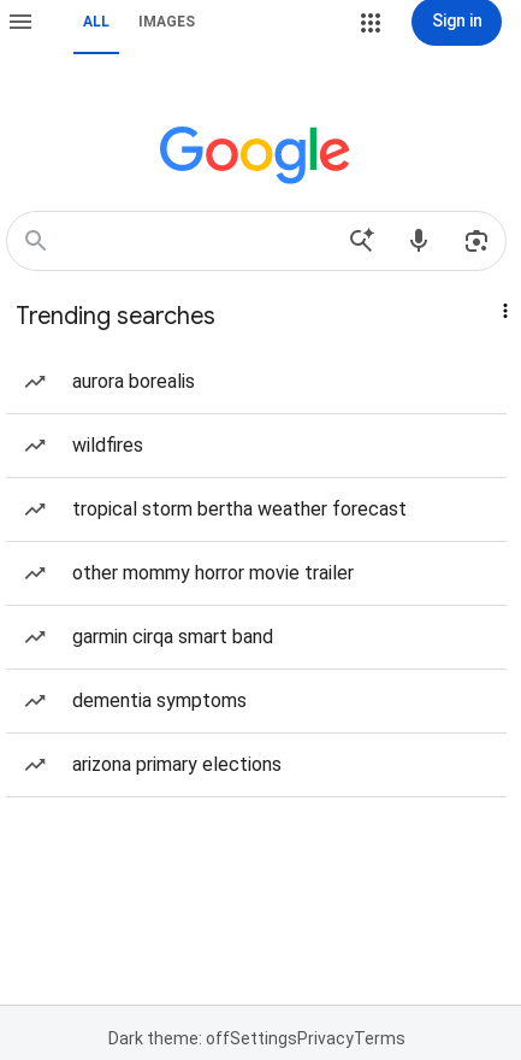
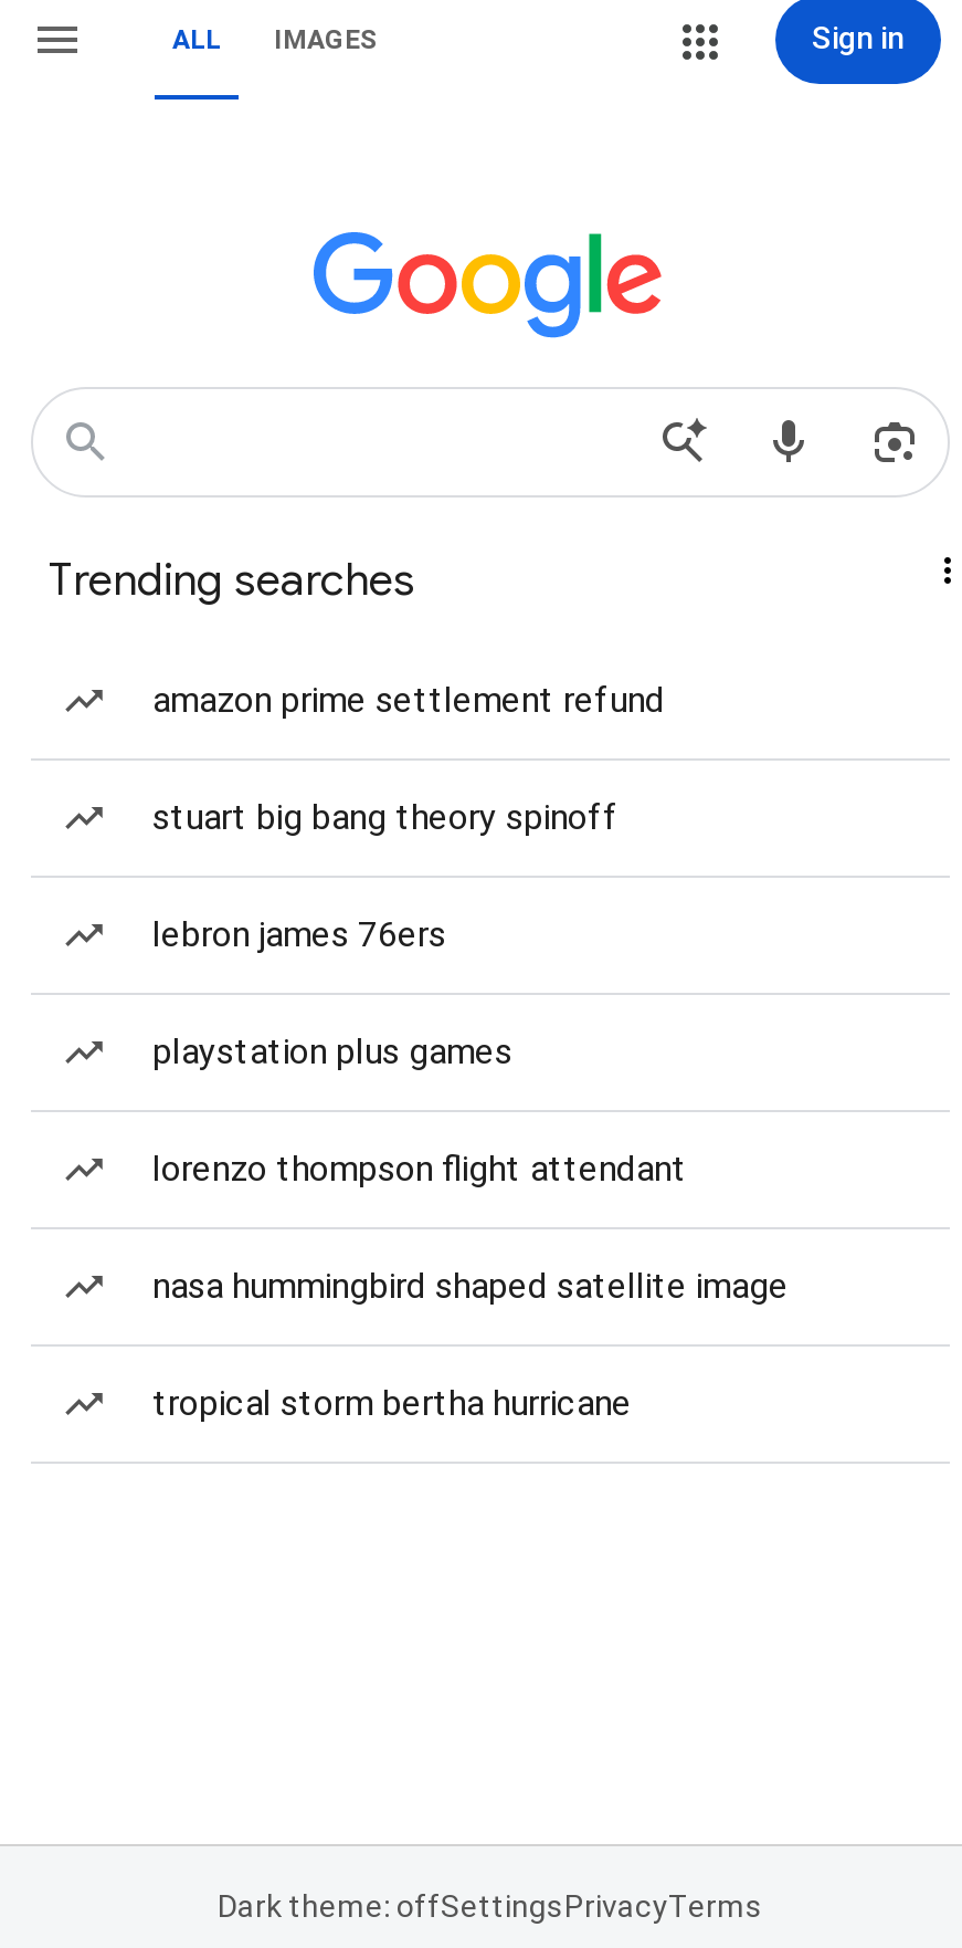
- aurora borealis
+ amazon prime settlement refund

- wildfires
+ stuart big bang theory spinoff

- tropical storm bertha weather forecast
+ lebron james 76ers

- other mommy horror movie trailer
+ playstation plus games

- garmin cirqa smart band
+ lorenzo thompson flight attendant

- dementia symptoms
+ nasa hummingbird shaped satellite image

- arizona primary elections
+ tropical storm bertha hurricane
